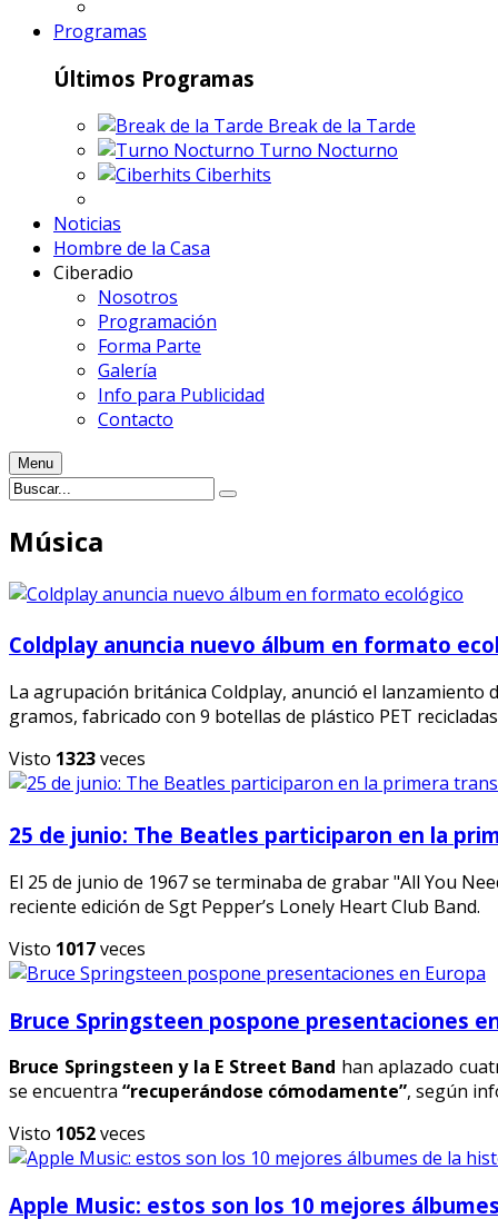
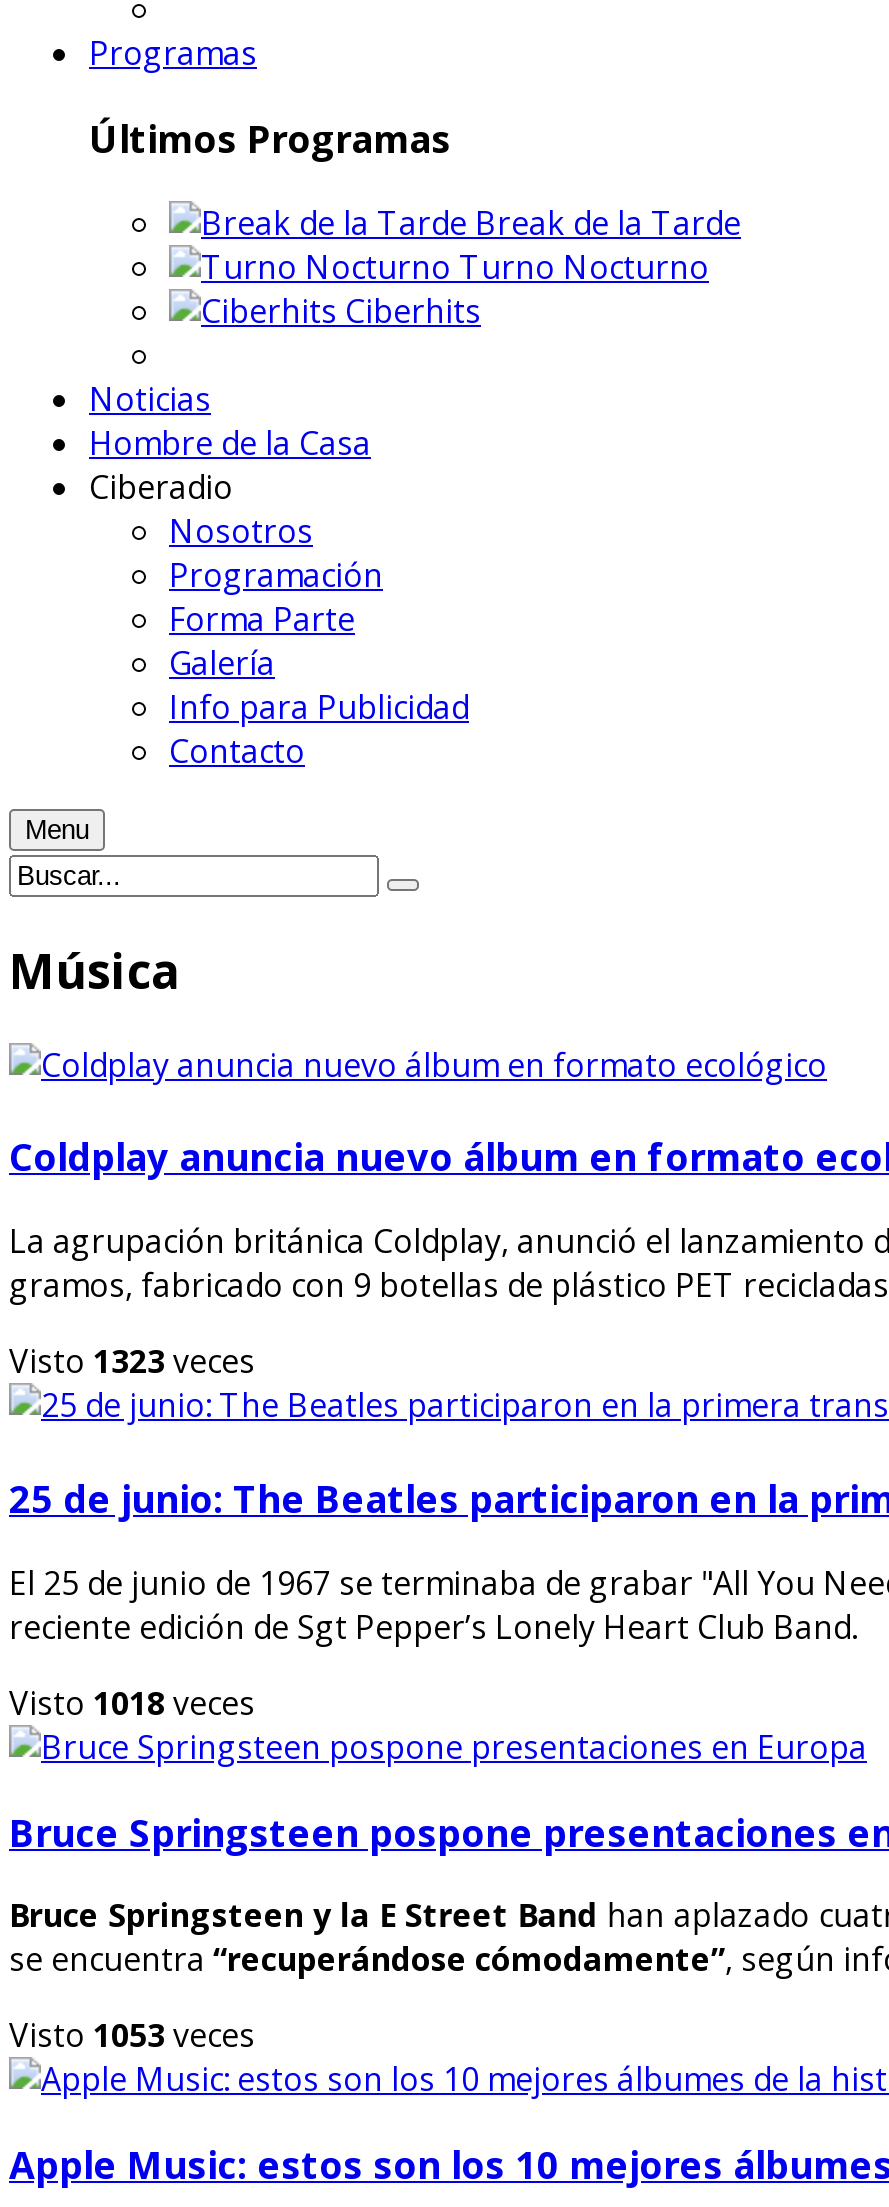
- Visto 1017 veces
+ Visto 1018 veces

- Visto 1052 veces
+ Visto 1053 veces
